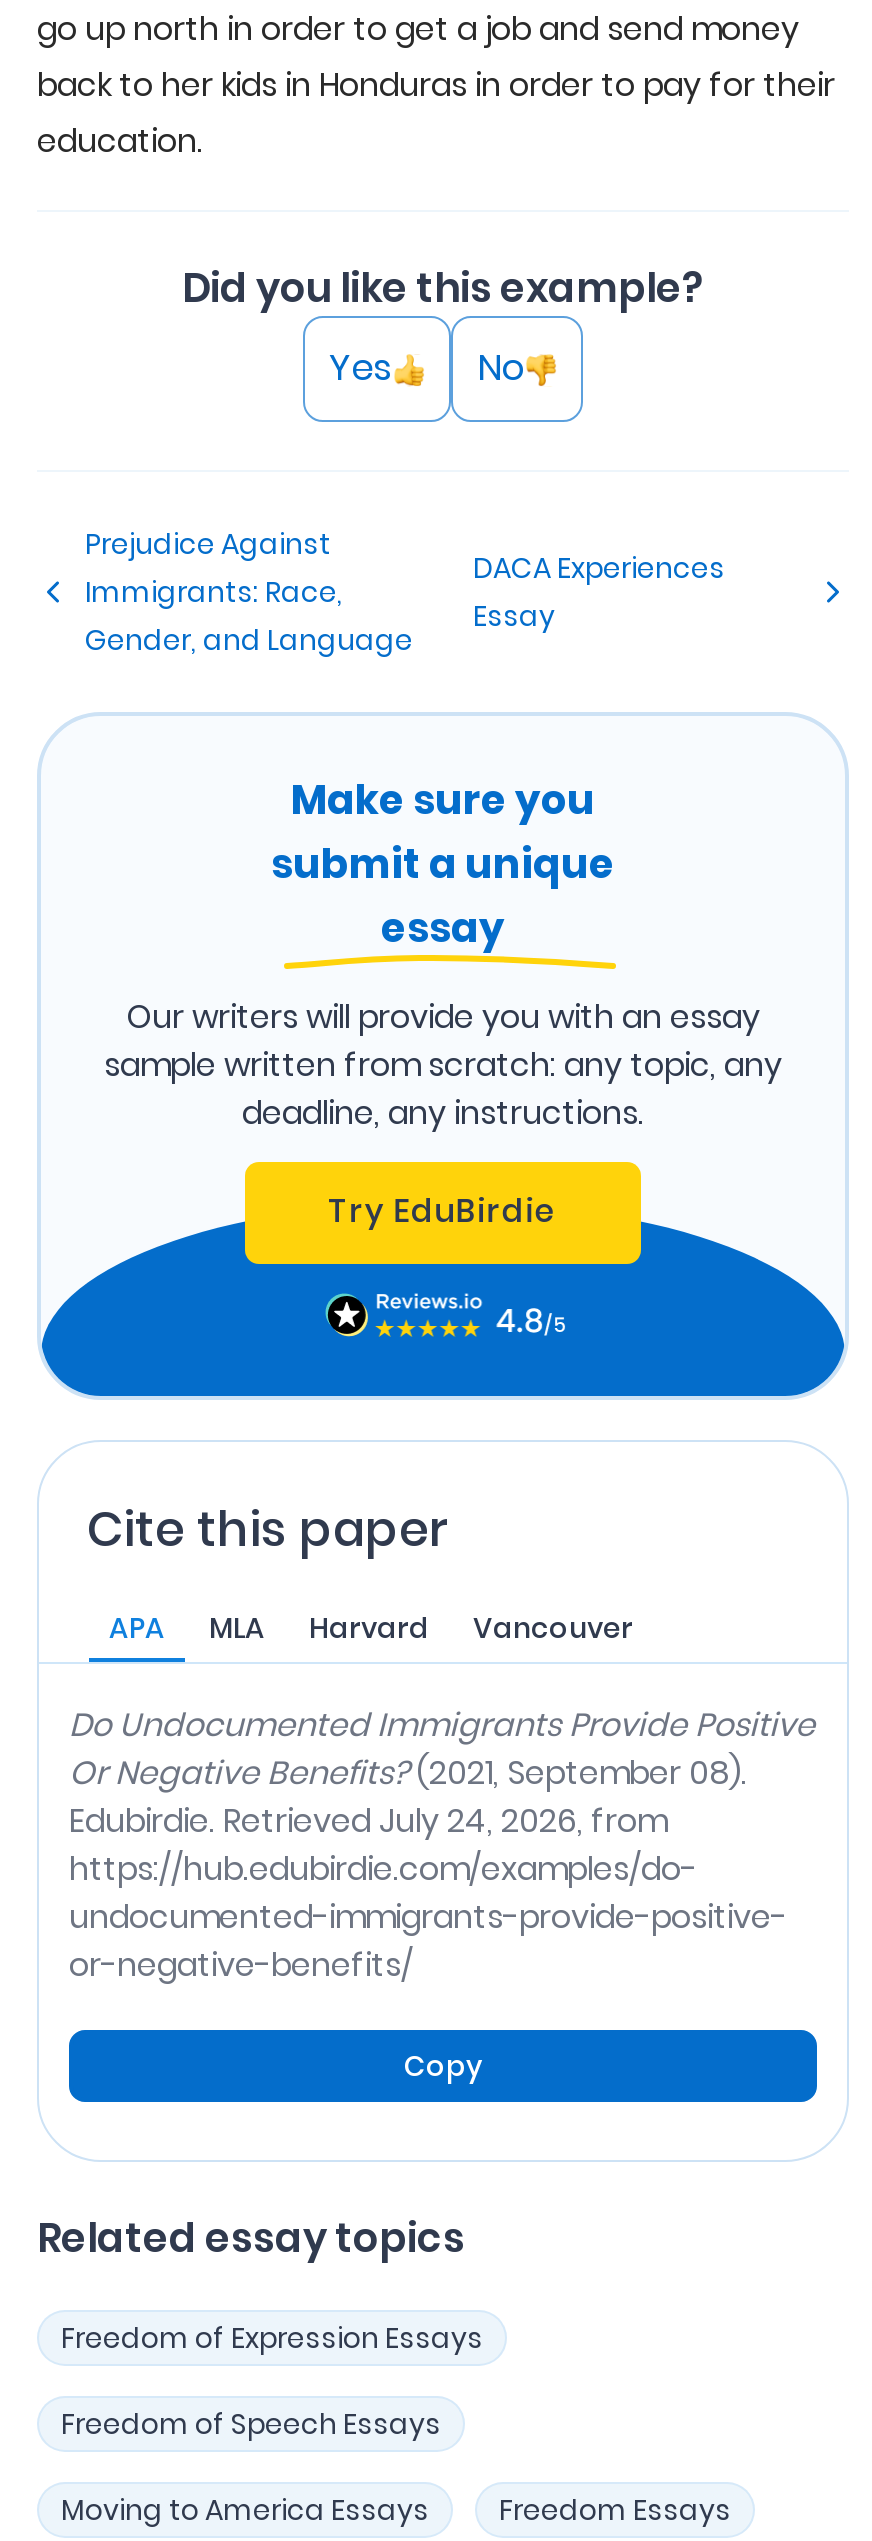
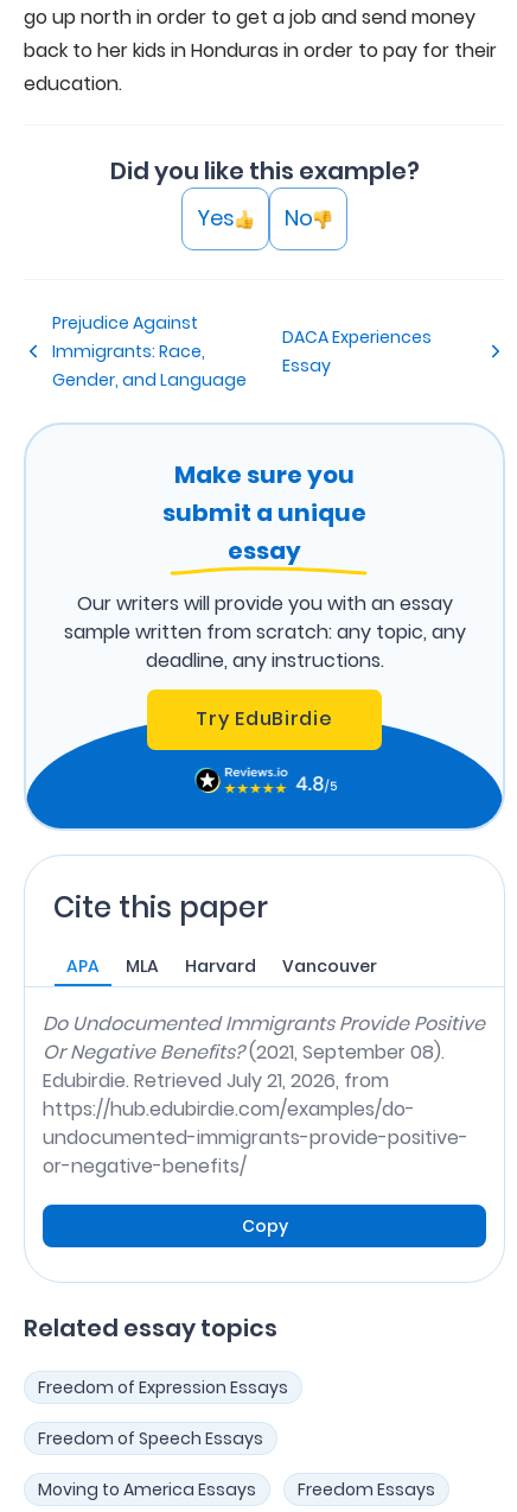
- Edubirdie. Retrieved July 24, 2026, from
+ Edubirdie. Retrieved July 21, 2026, from
